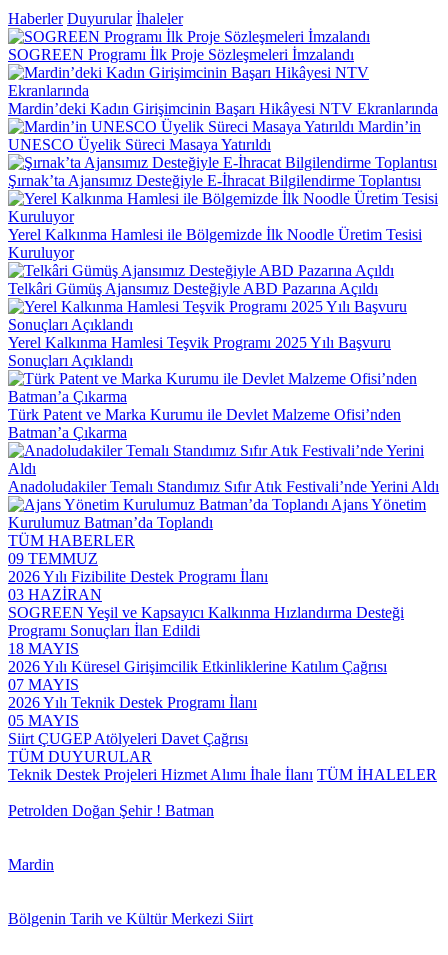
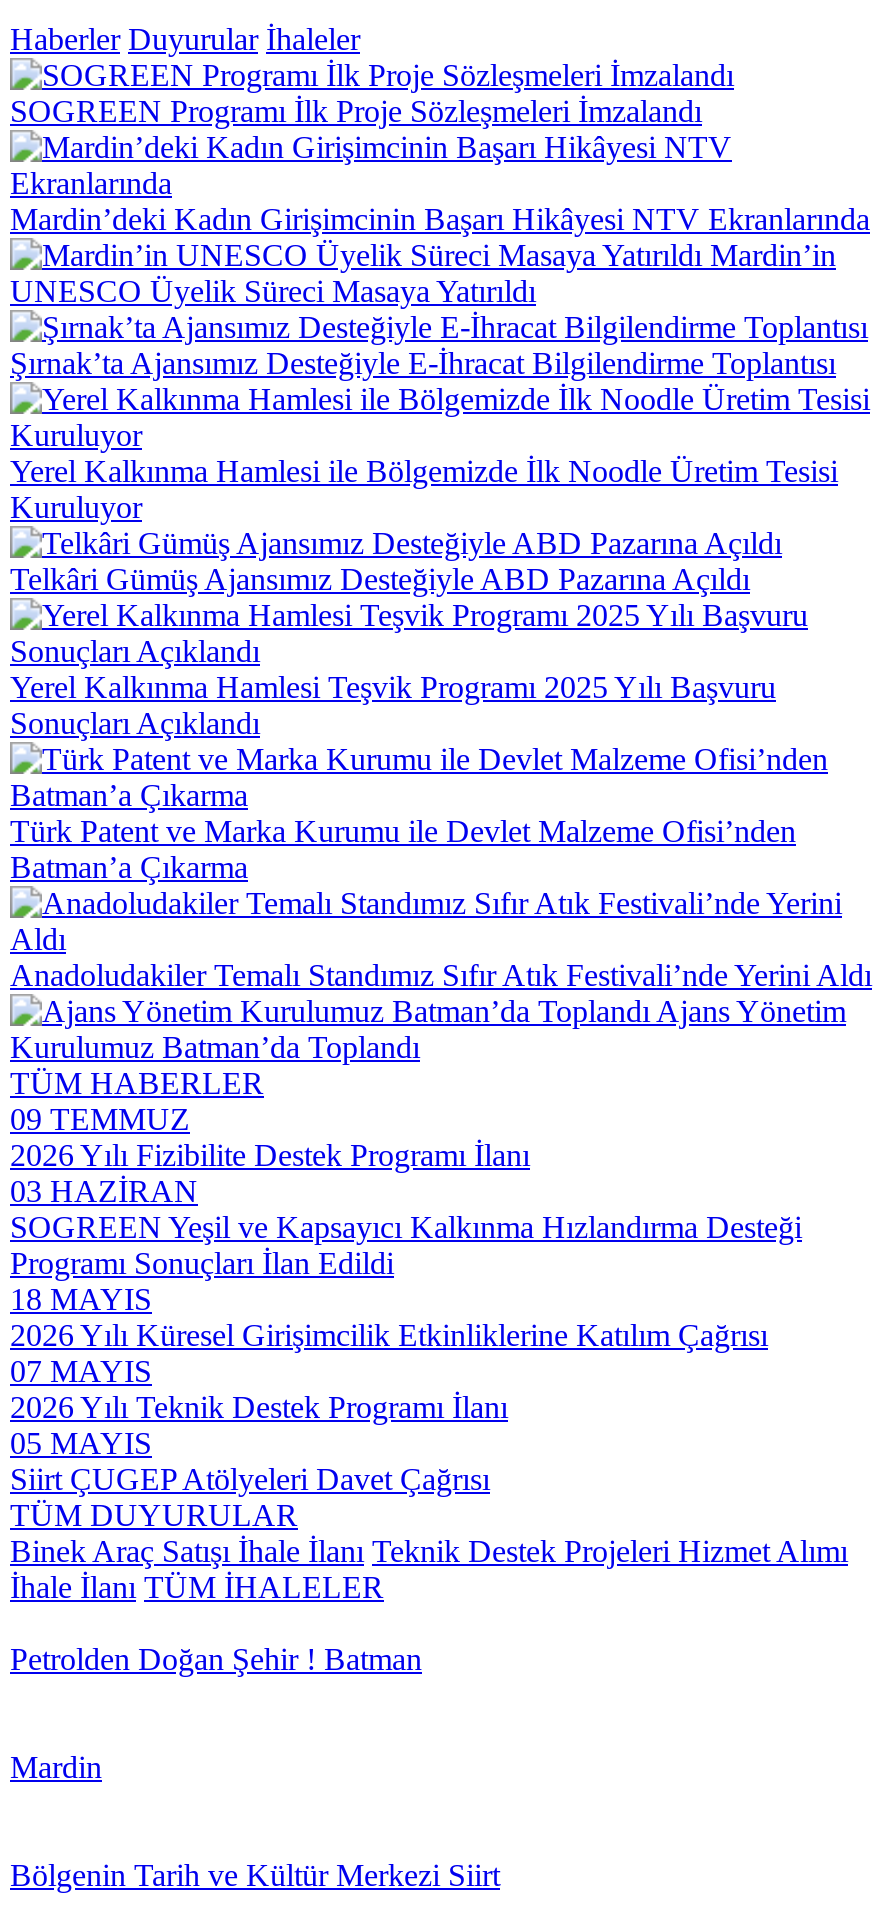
- Teknik Destek Projeleri Hizmet Alımı İhale İlanı TÜM İHALELER
+ Binek Araç Satışı İhale İlanı Teknik Destek Projeleri Hizmet Alımı
+ İhale İlanı TÜM İHALELER
